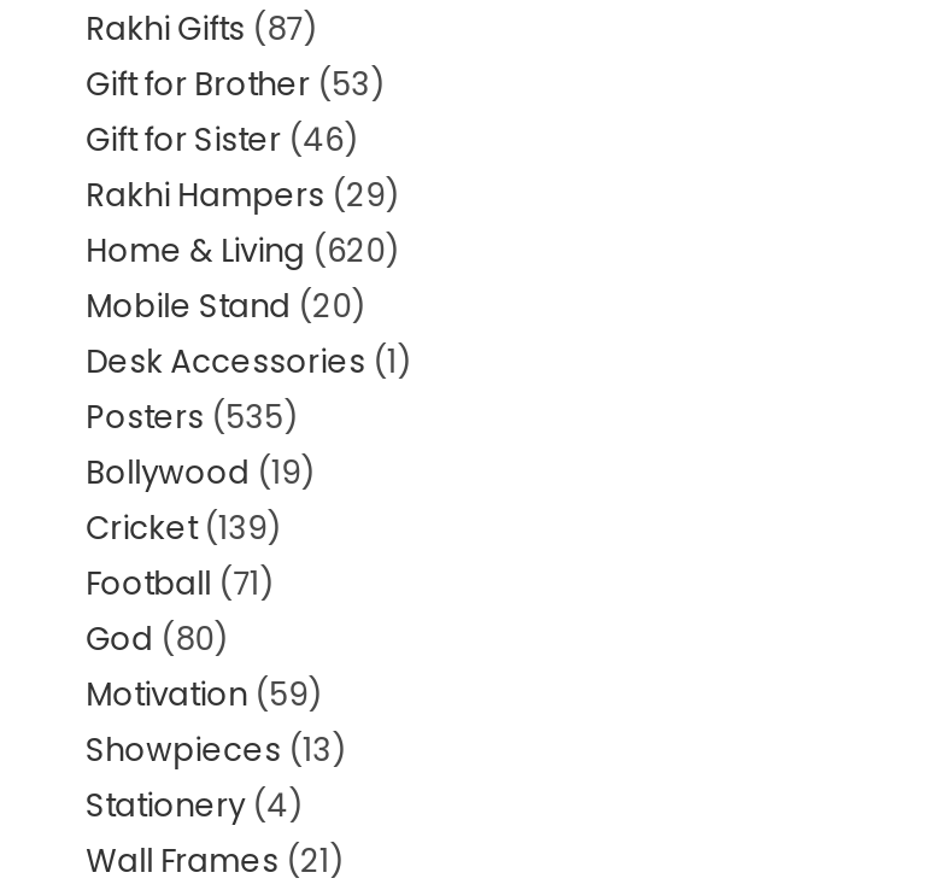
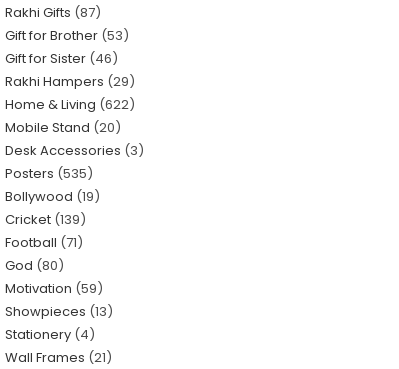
- Home & Living 620
+ Home & Living 622

- Desk Accessories 1
+ Desk Accessories 3
